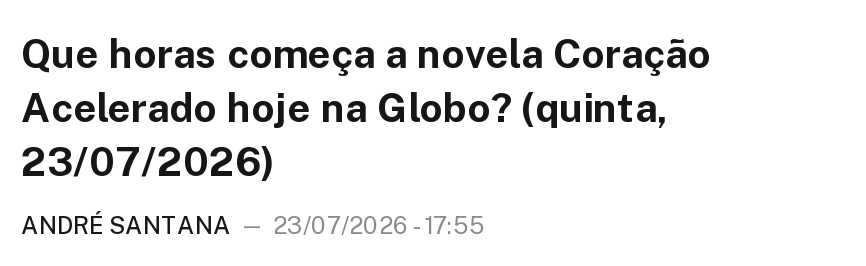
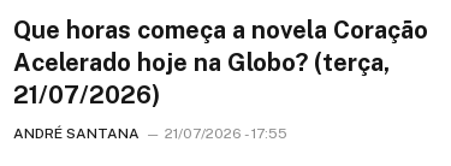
- Acelerado hoje na Globo? (quinta,
+ Acelerado hoje na Globo? (terça,

- 23/07/2026)
+ 21/07/2026)

- ANDRÉ SANTANA 23/07/2026 - 17:55
+ ANDRÉ SANTANA 21/07/2026 - 17:55
